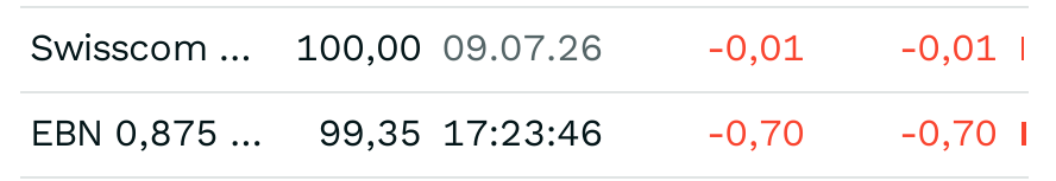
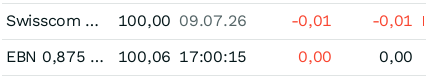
- 99,35 17:23:46
+ 100,06 17:00:15

- -0,70
+ 0,00

- -0,70
+ 0,00
